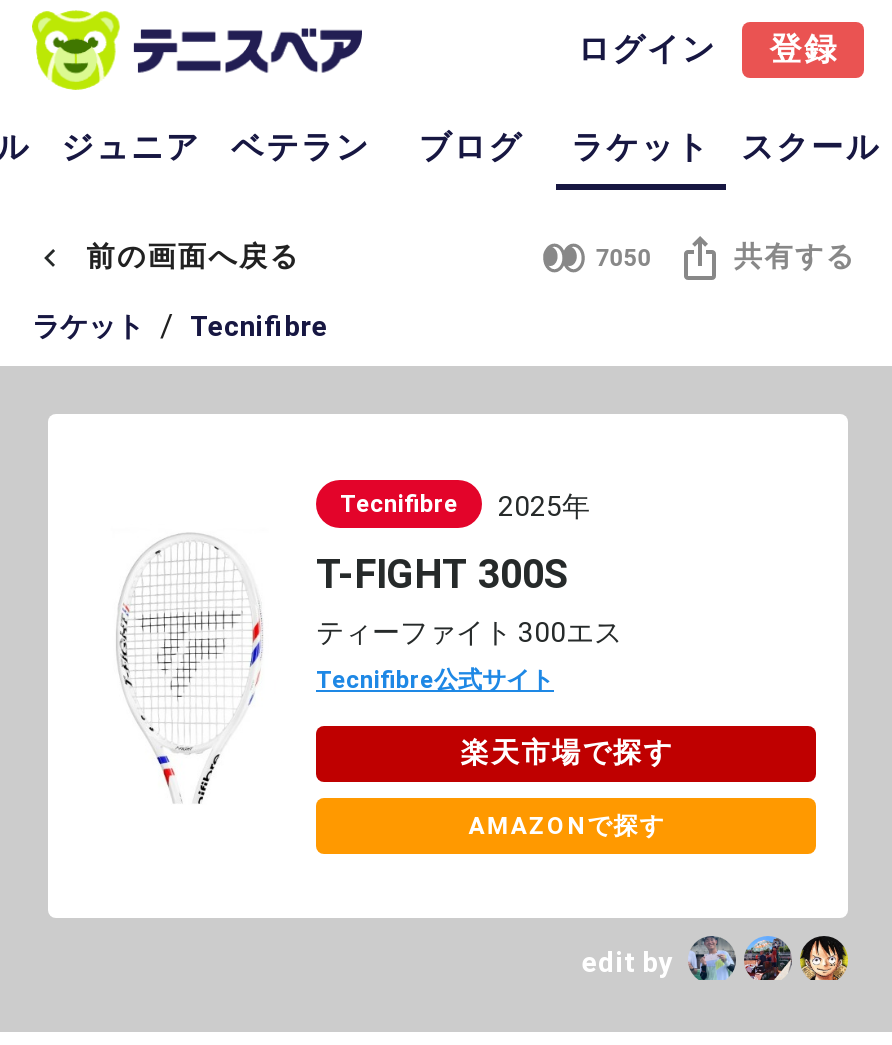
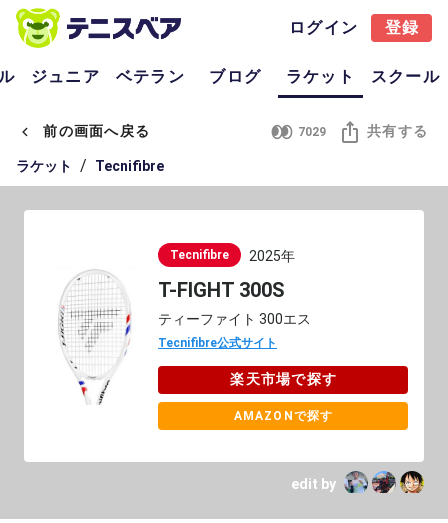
- 7050
+ 7029
